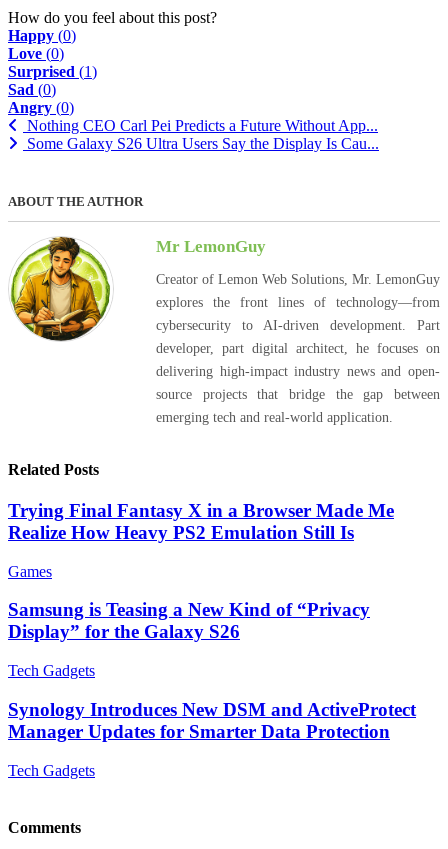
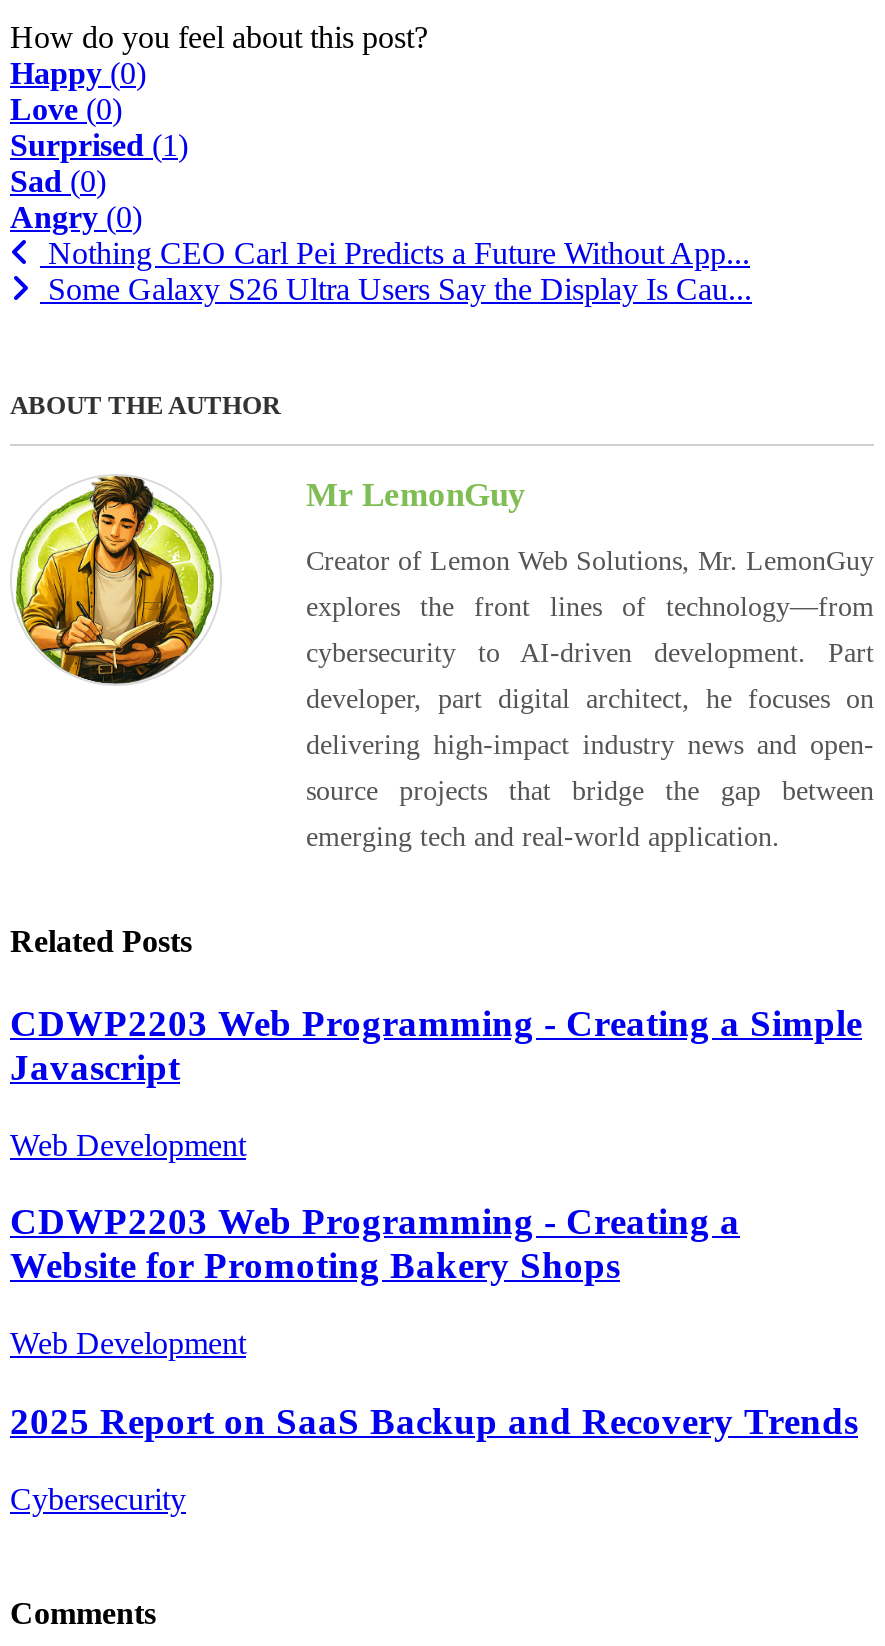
- Trying Final Fantasy X in a Browser Made Me
- Realize How Heavy PS2 Emulation Still Is
+ CDWP2203 Web Programming - Creating a Simple
+ Javascript

- Games
+ Web Development

- Samsung is Teasing a New Kind of “Privacy
- Display” for the Galaxy S26
+ CDWP2203 Web Programming - Creating a
+ Website for Promoting Bakery Shops

- Tech Gadgets
+ Web Development

- Synology Introduces New DSM and ActiveProtect
- Manager Updates for Smarter Data Protection
+ 2025 Report on SaaS Backup and Recovery Trends

- Tech Gadgets
+ Cybersecurity
